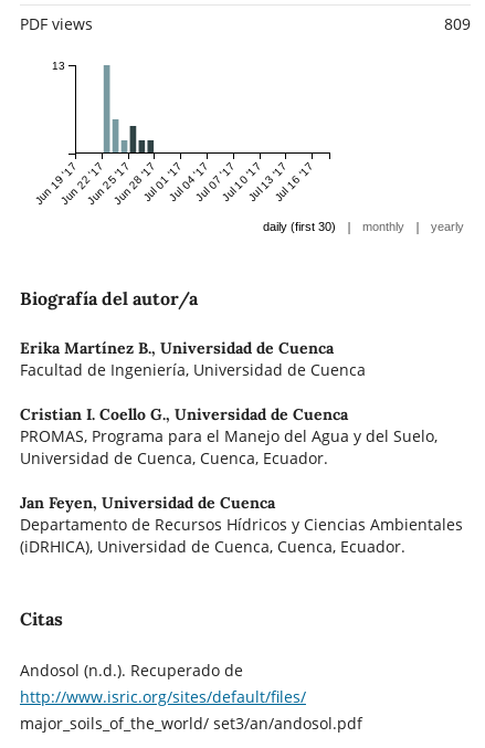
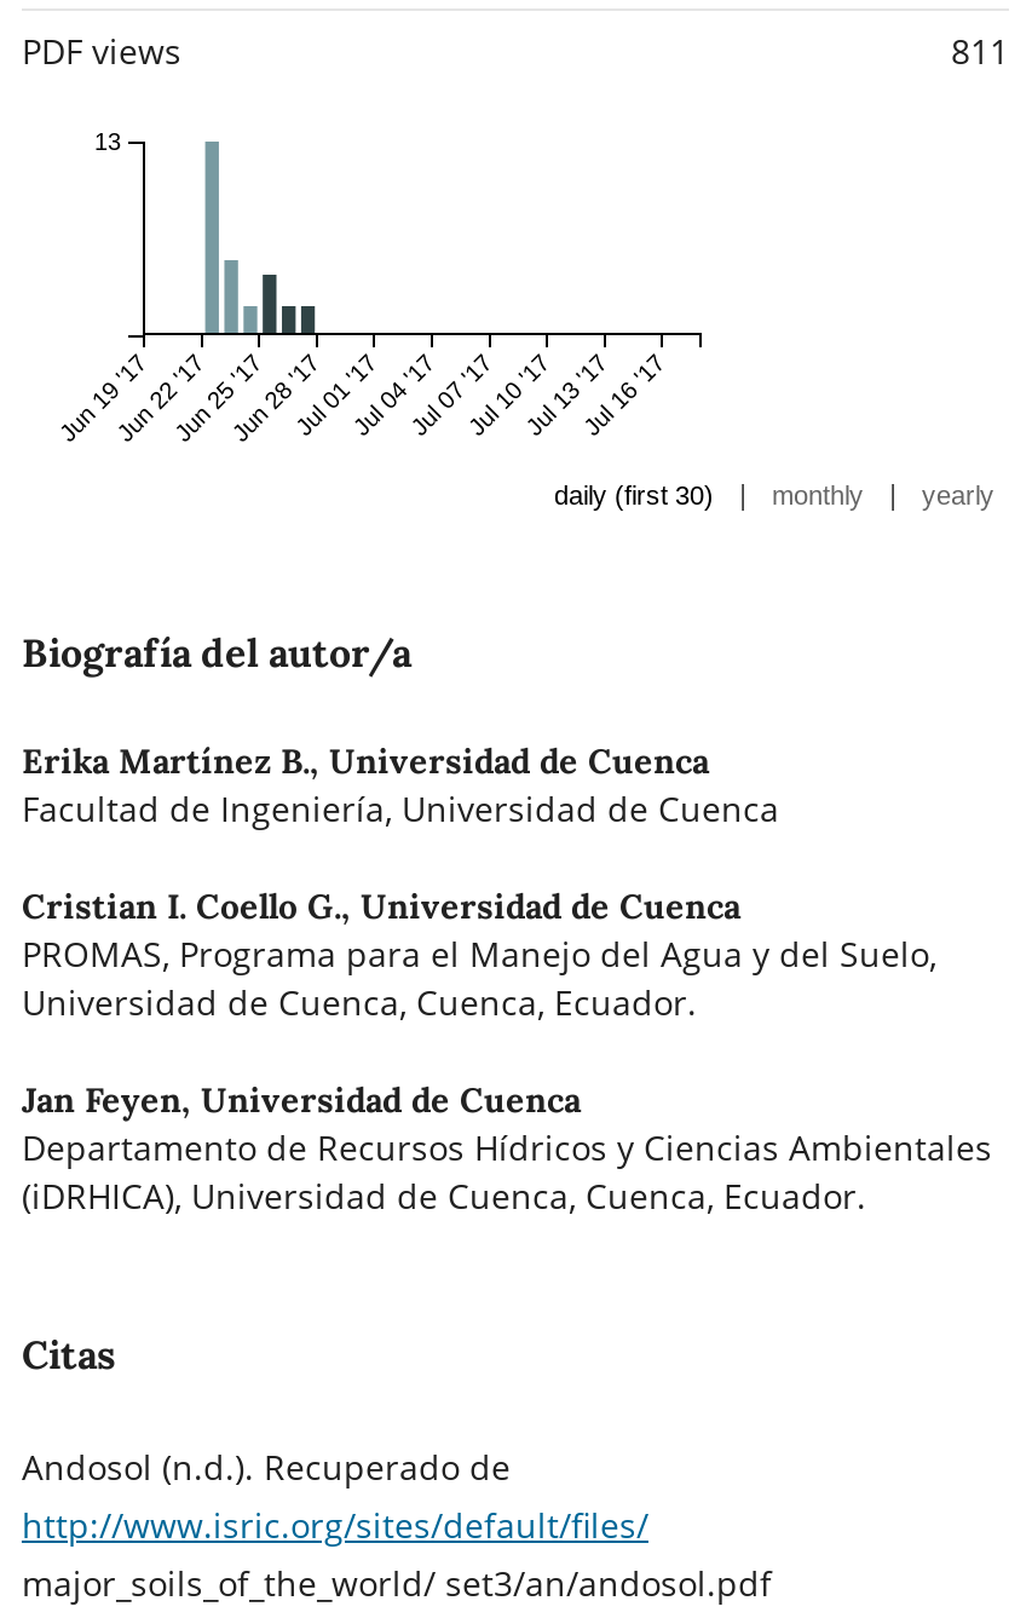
- 809
+ 811
